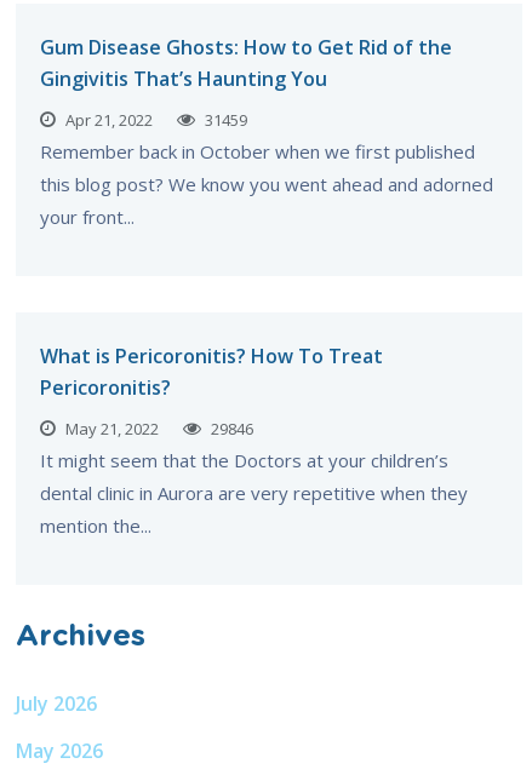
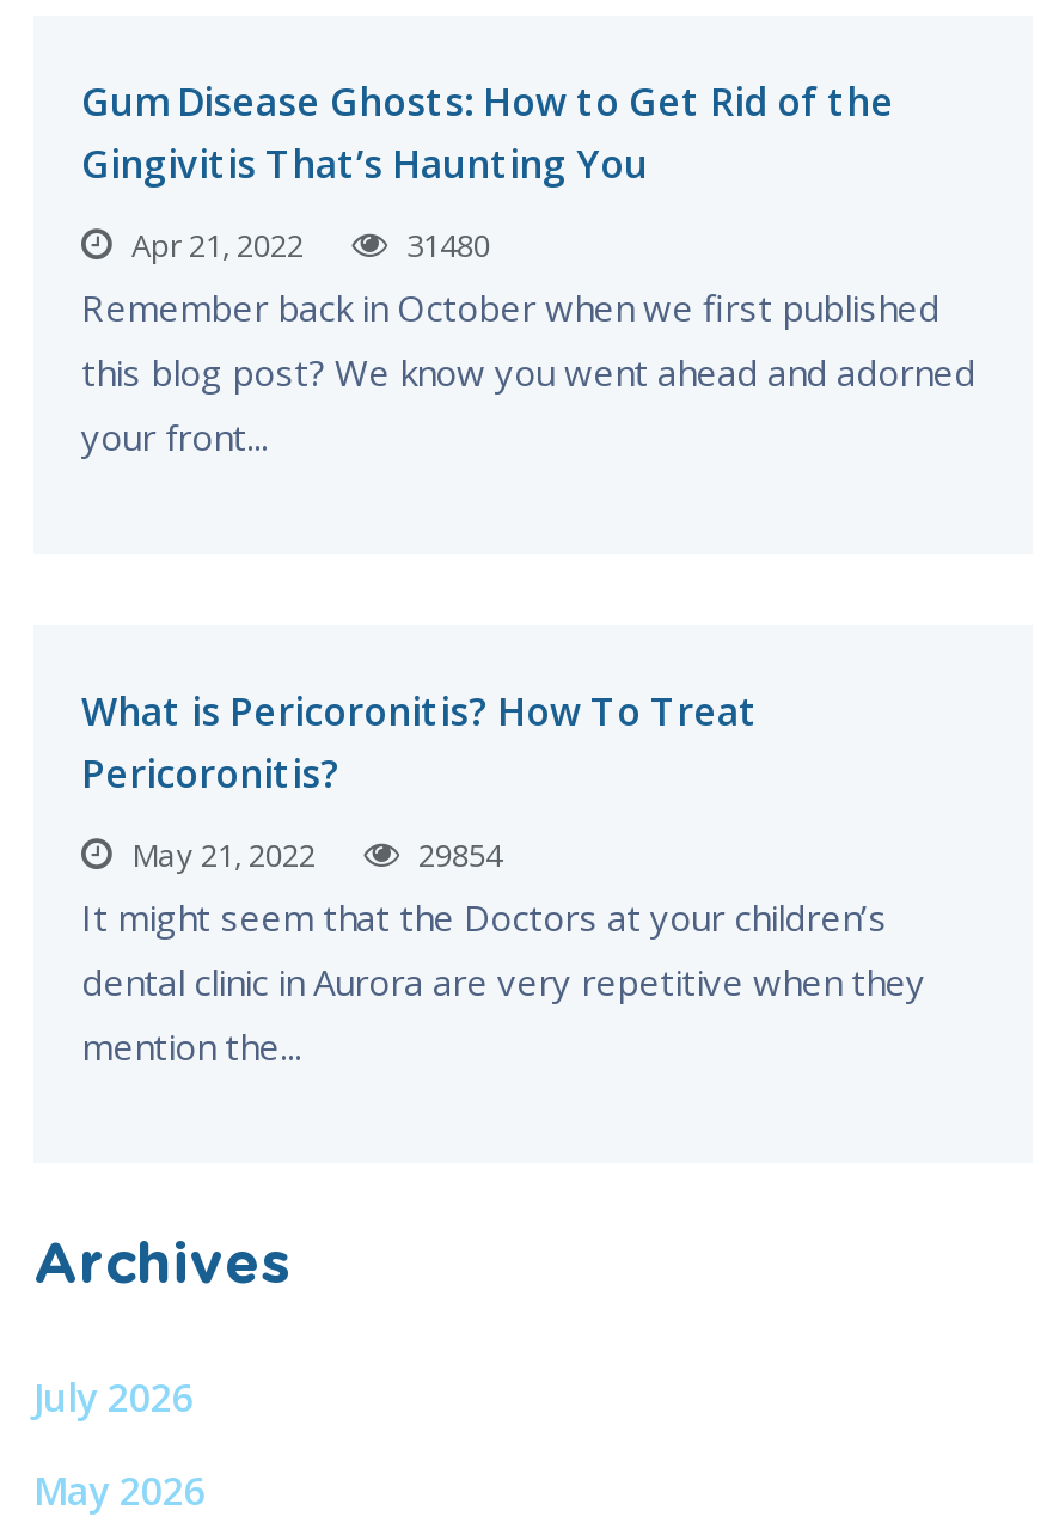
- 31459
+ 31480

- 29846
+ 29854
